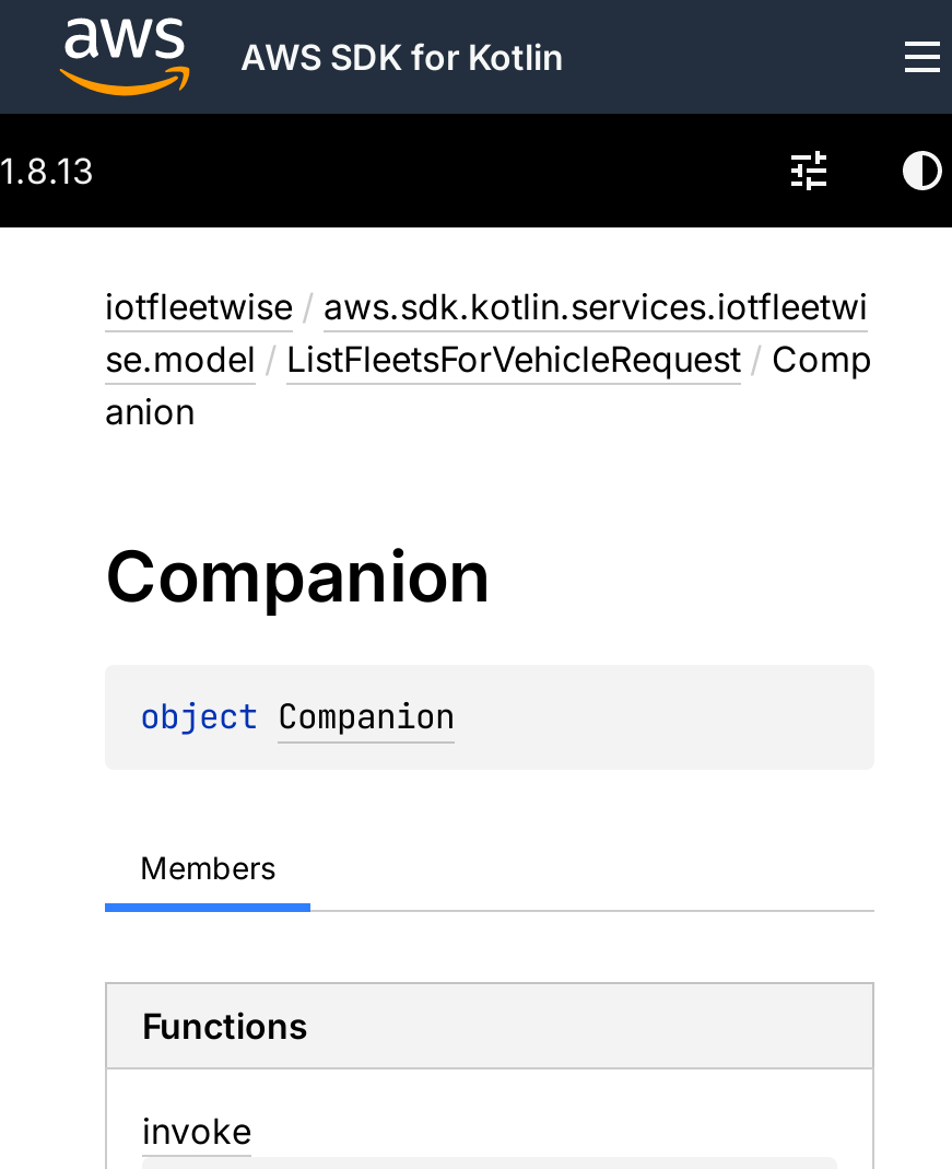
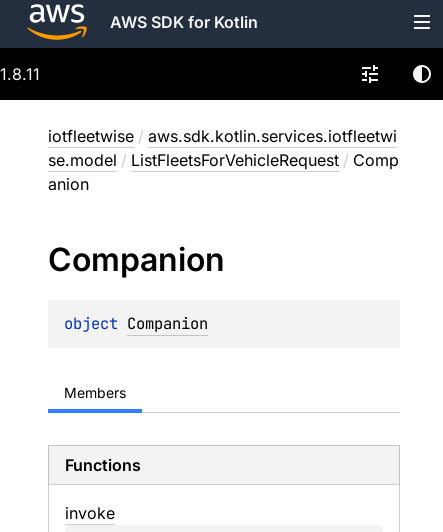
- 1.8.13
+ 1.8.11
